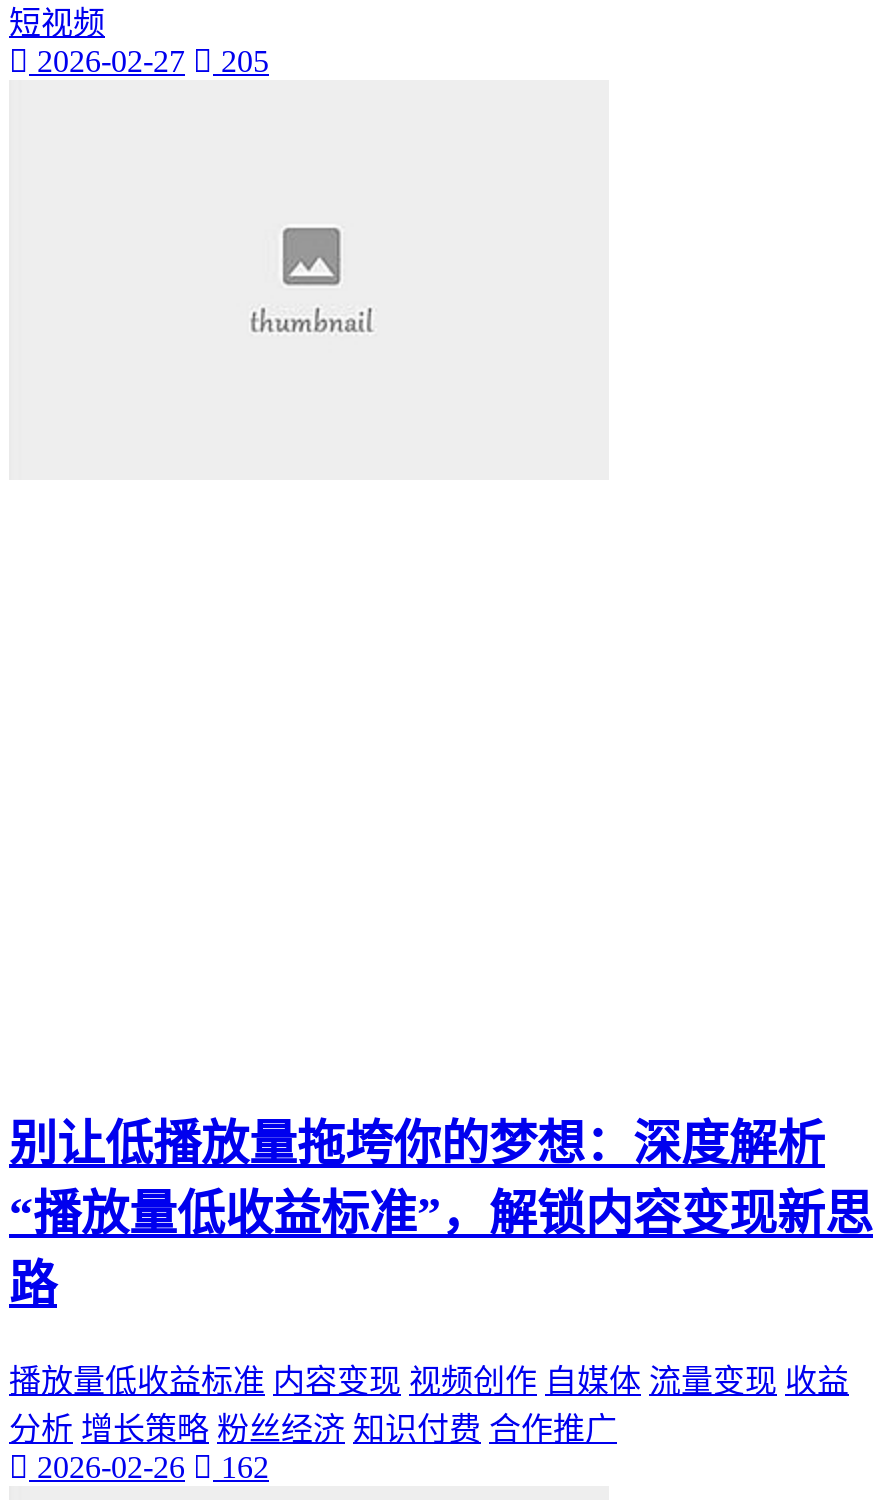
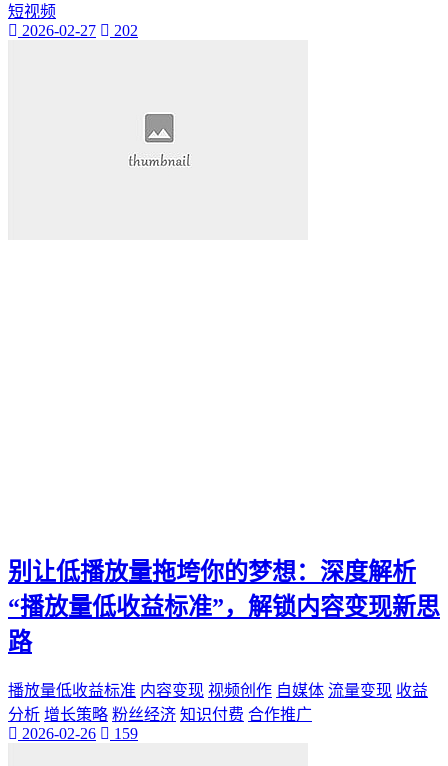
- 2026-02-27 205
+ 2026-02-27 202

- 2026-02-26 162
+ 2026-02-26 159
